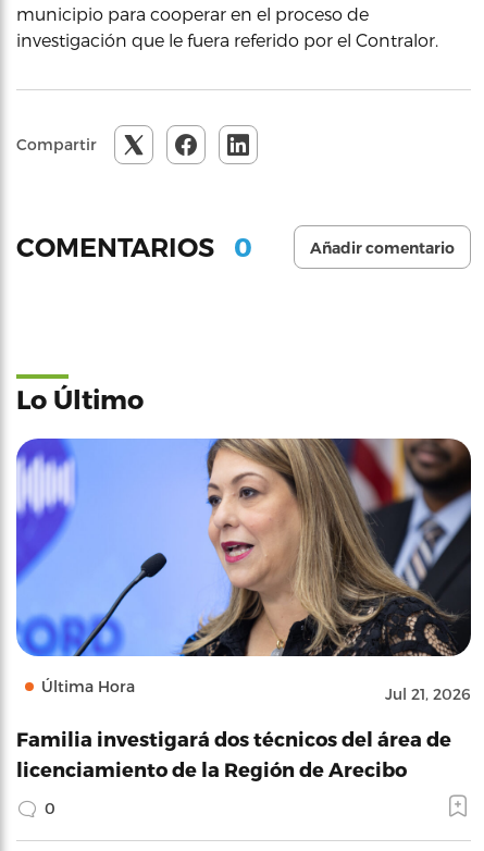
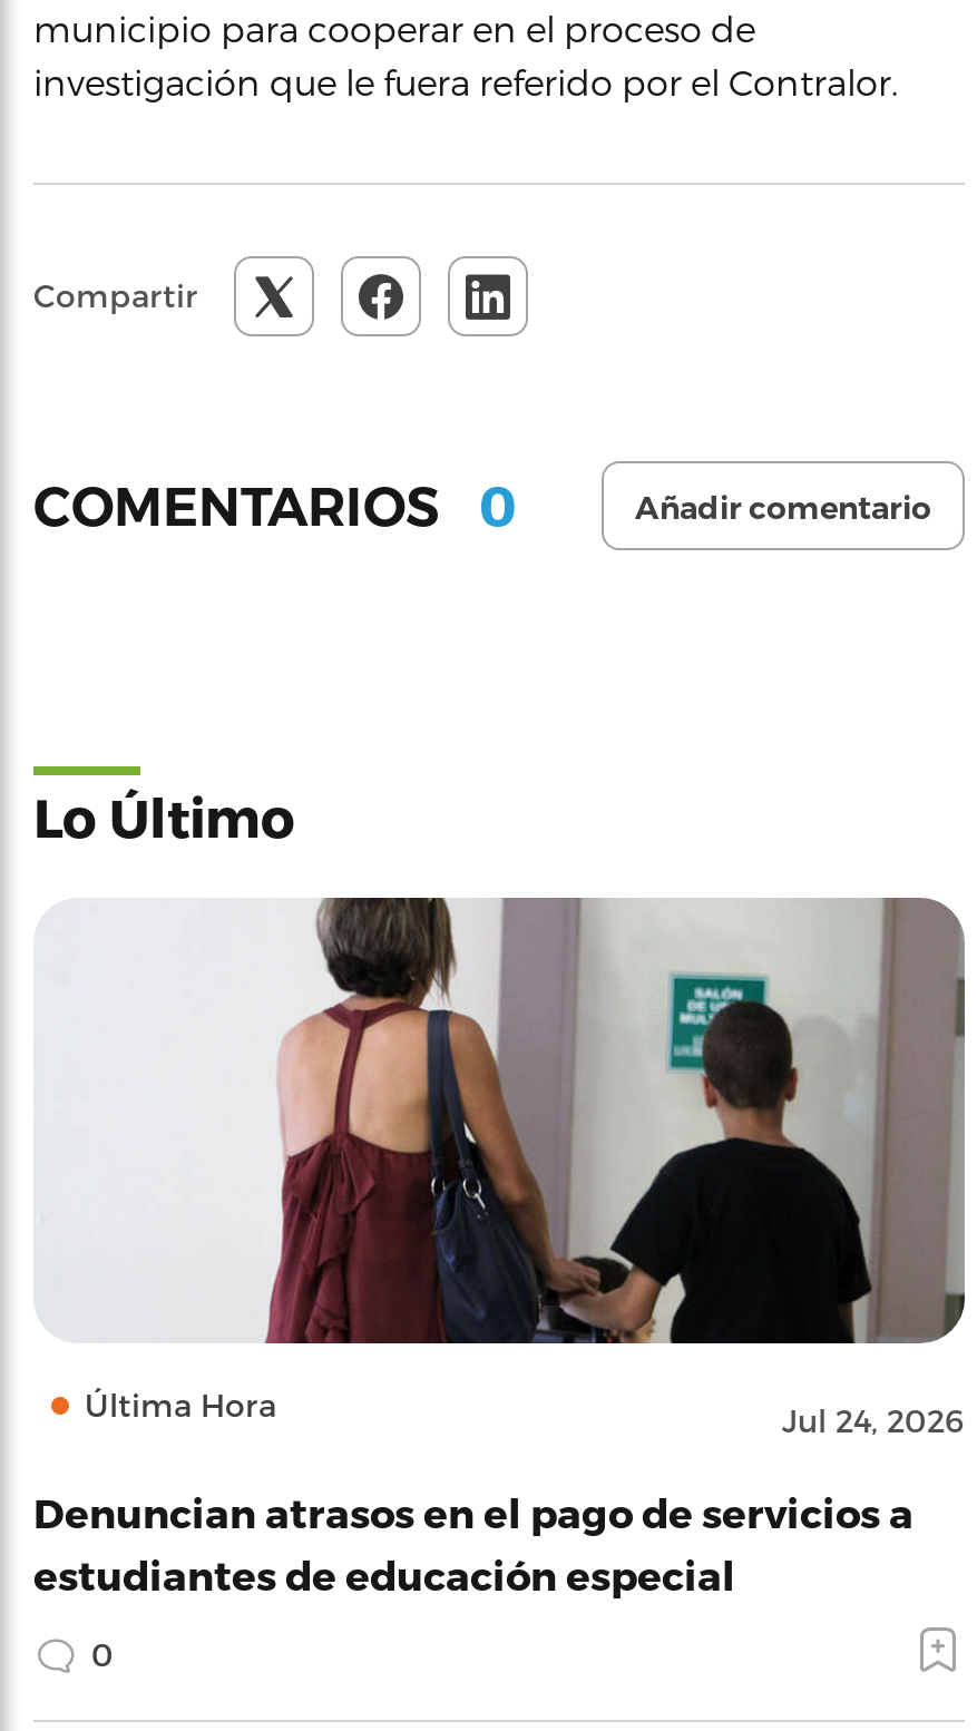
- [image]
- Jul 21, 2026
+ [image]
+ Jul 24, 2026

- Familia investigará dos técnicos del área de
- licenciamiento de la Región de Arecibo
+ Denuncian atrasos en el pago de servicios a
+ estudiantes de educación especial
